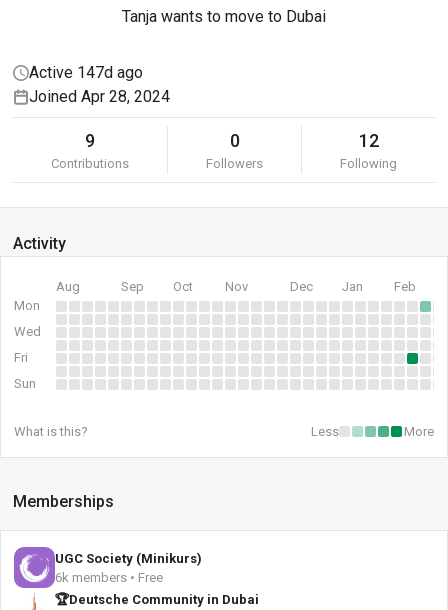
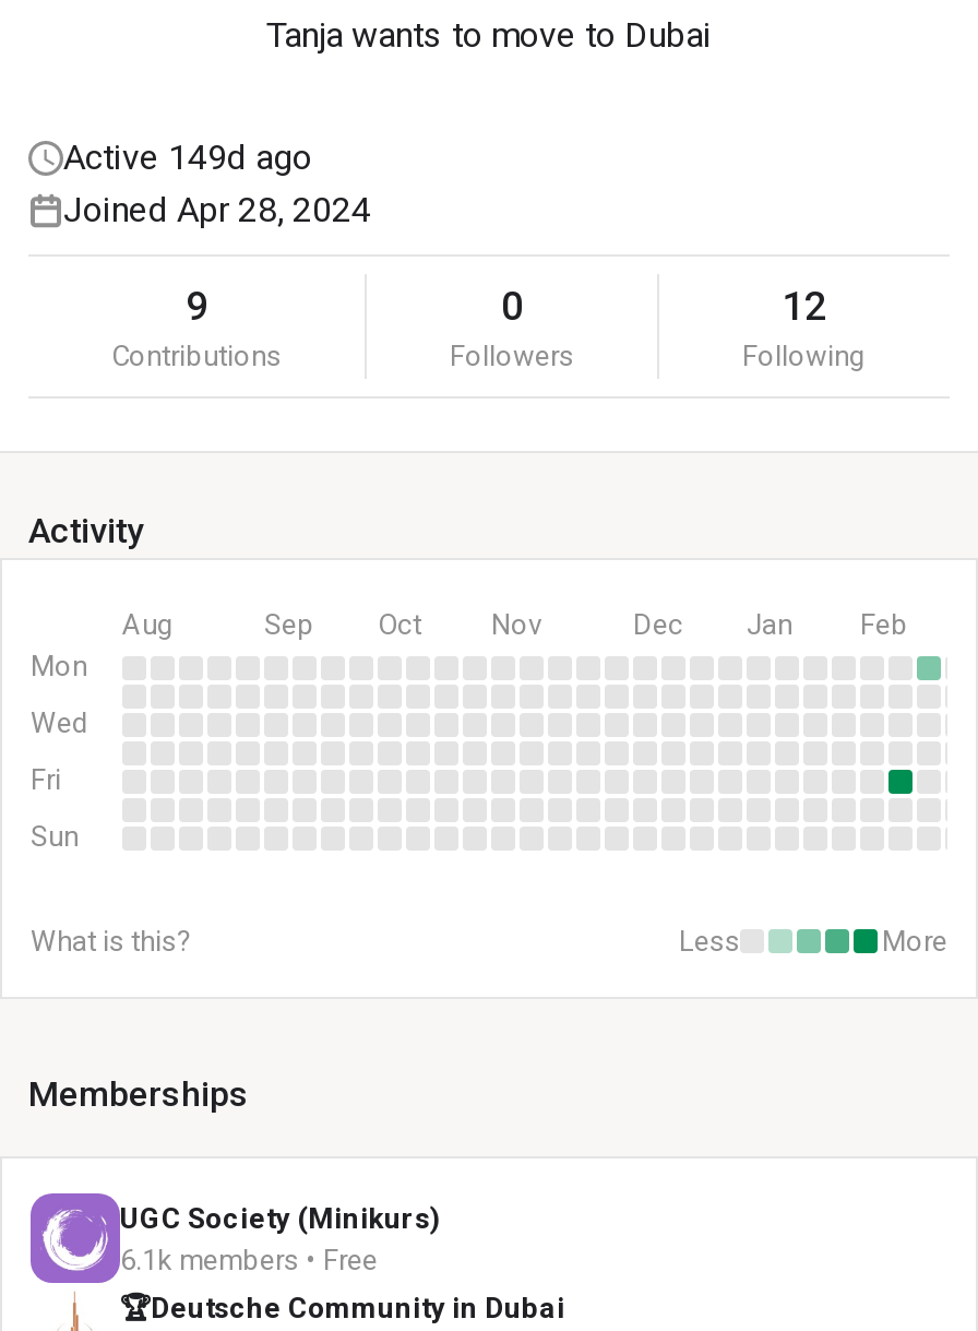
- Active 147d ago
+ Active 149d ago

- 6k members • Free
+ 6.1k members • Free
